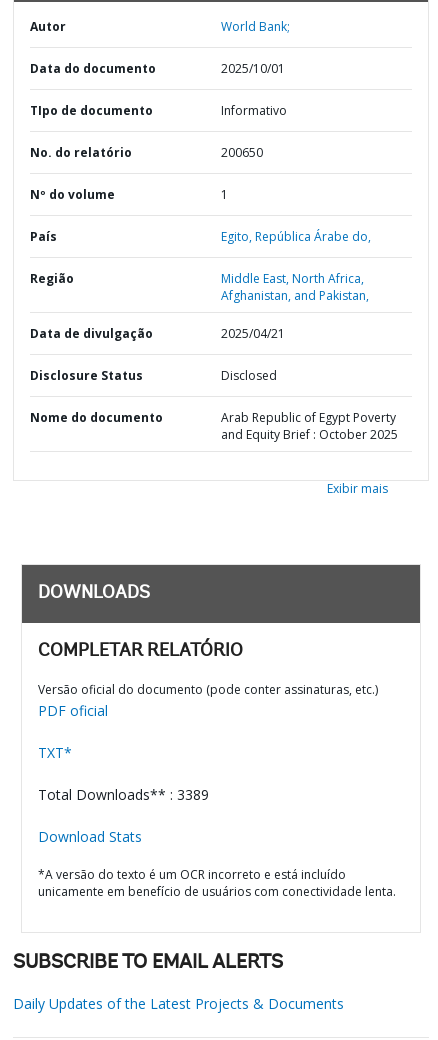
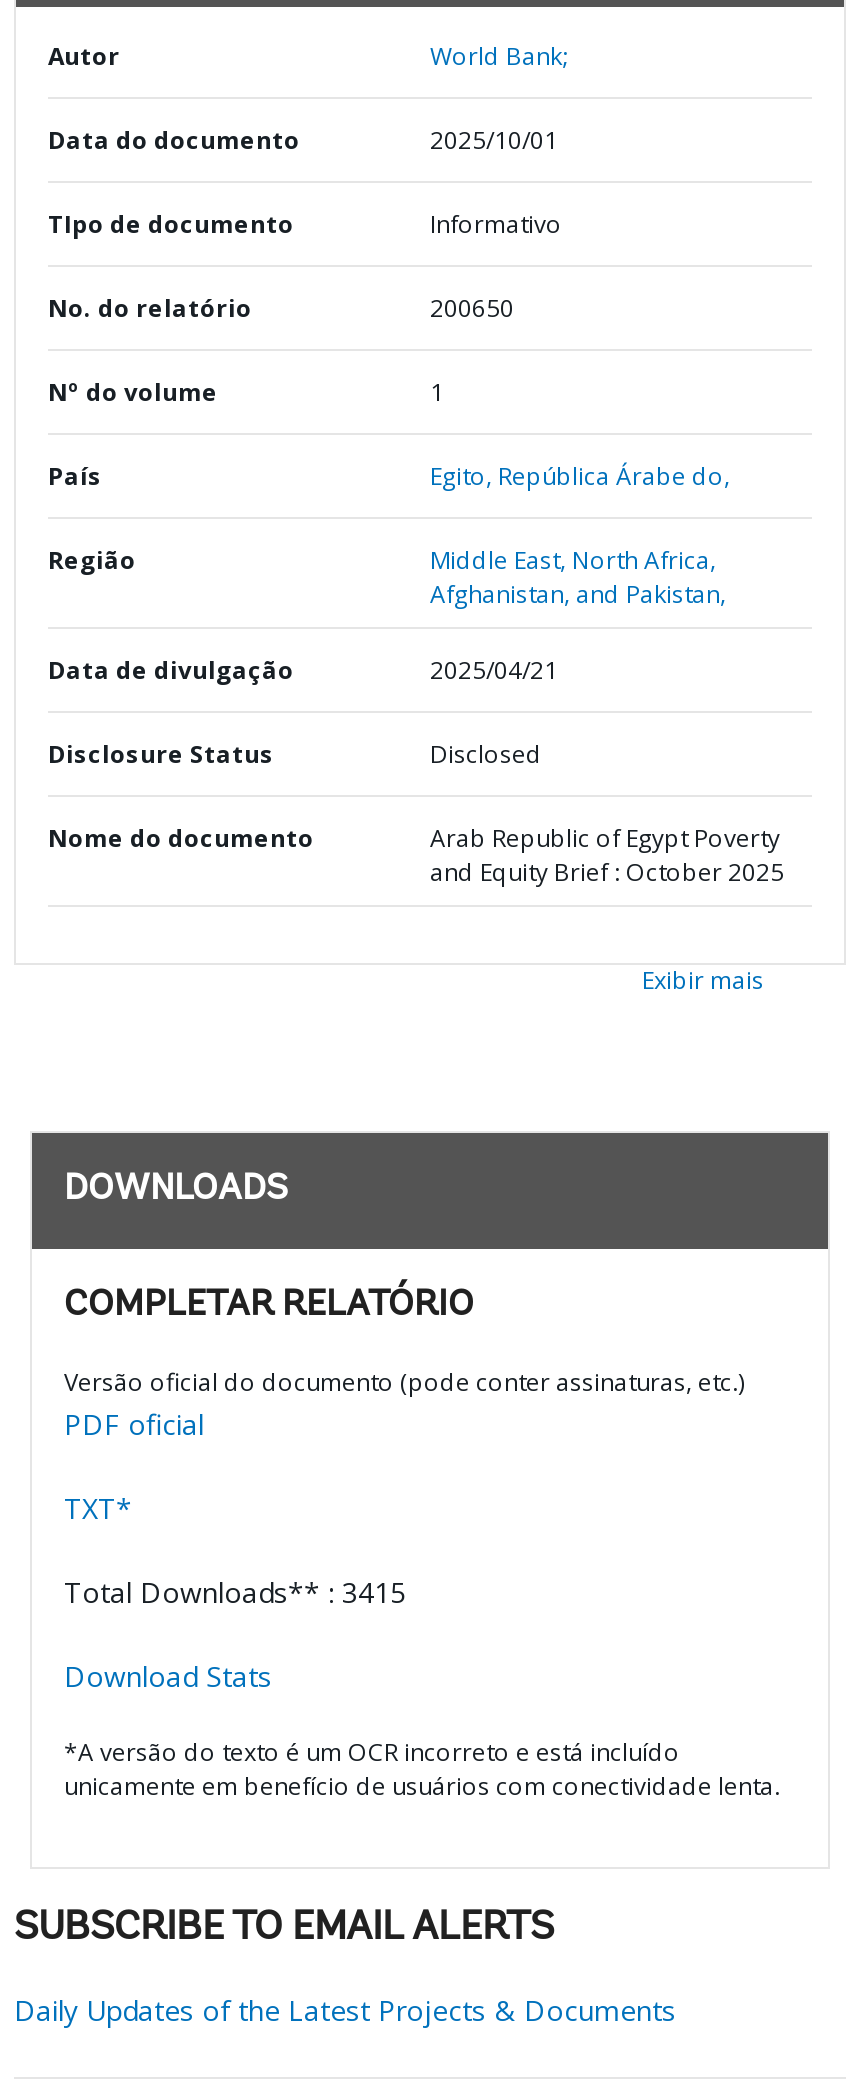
- Total Downloads** : 3389
+ Total Downloads** : 3415
